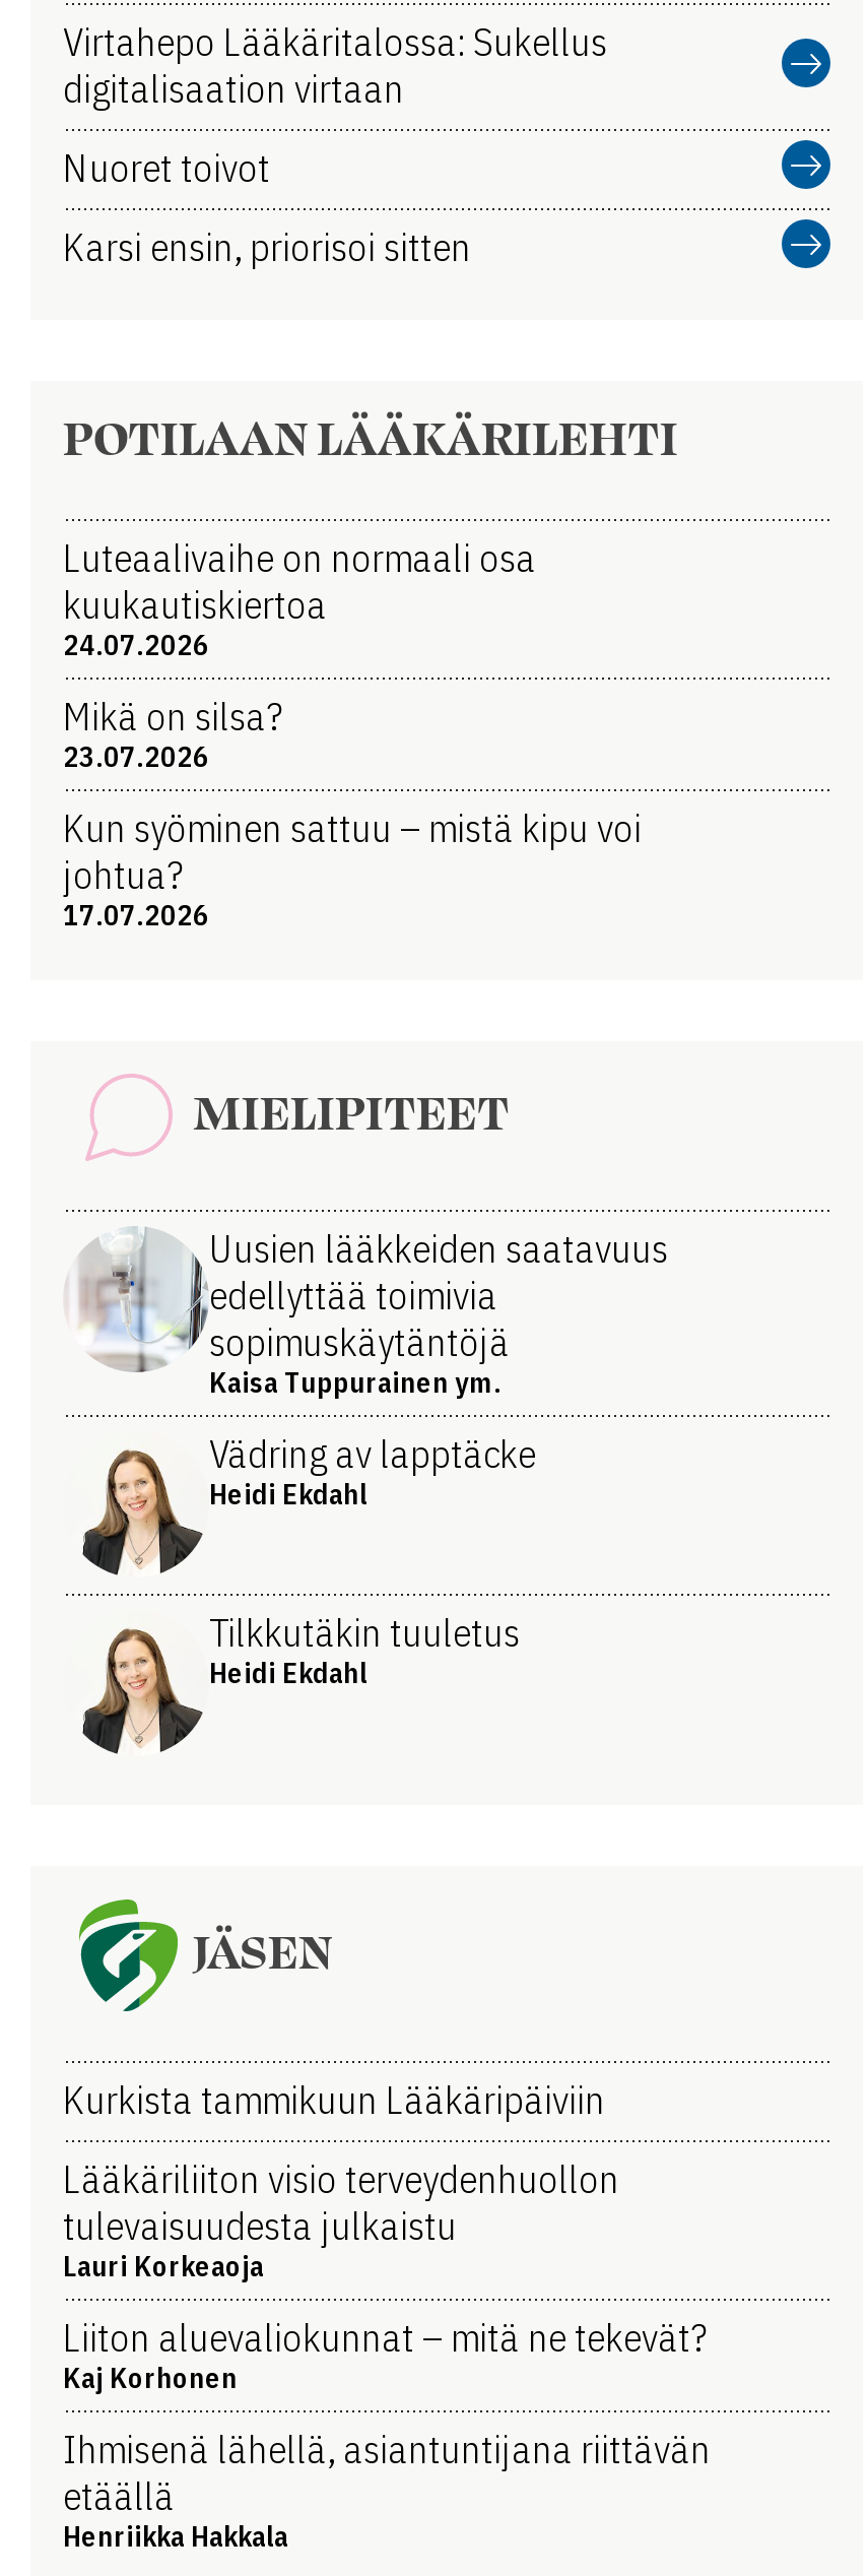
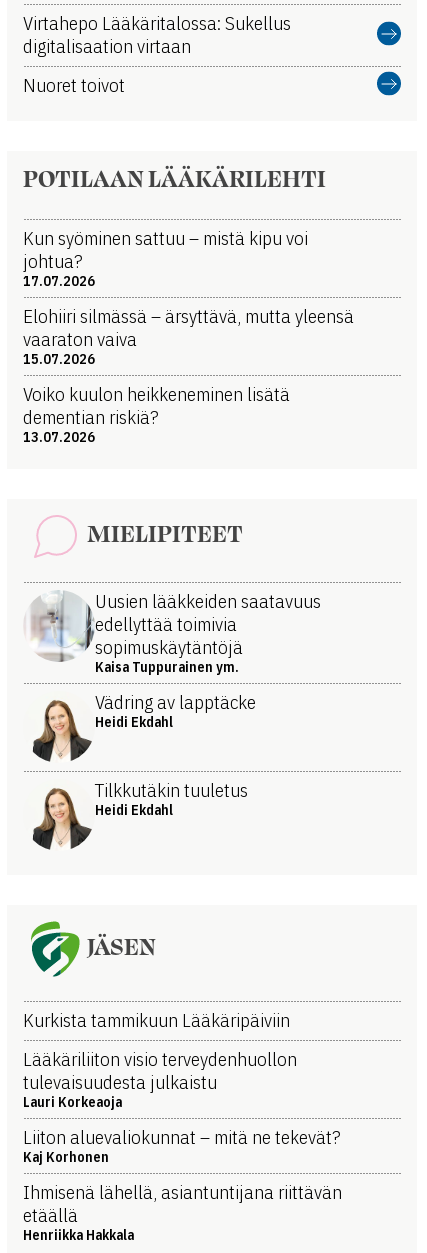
- Karsi ensin, priorisoi sitten

moved up: POTILAAN LÄÄKÄRILEHTI

- Luteaalivaihe on normaali osa
- kuukautiskiertoa
- 24.07.2026
- Mikä on silsa?
- 23.07.2026

moved up: Kun syöminen sattuu – mistä kipu voi | johtua? | 17.07.2026

+ Elohiiri silmässä – ärsyttävä, mutta yleensä
+ vaaraton vaiva
+ 15.07.2026
+ Voiko kuulon heikkeneminen lisätä
+ dementian riskiä?
+ 13.07.2026
